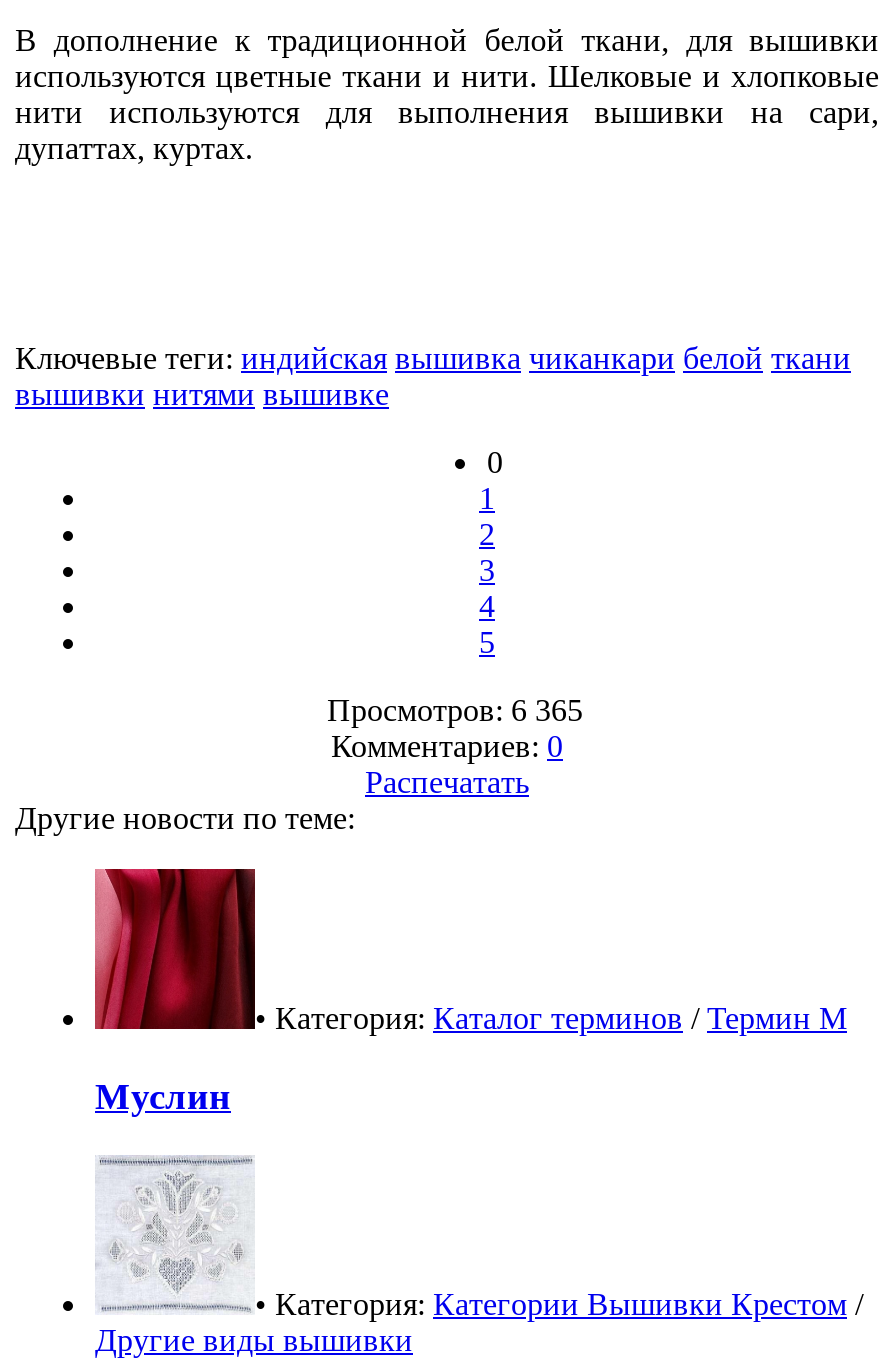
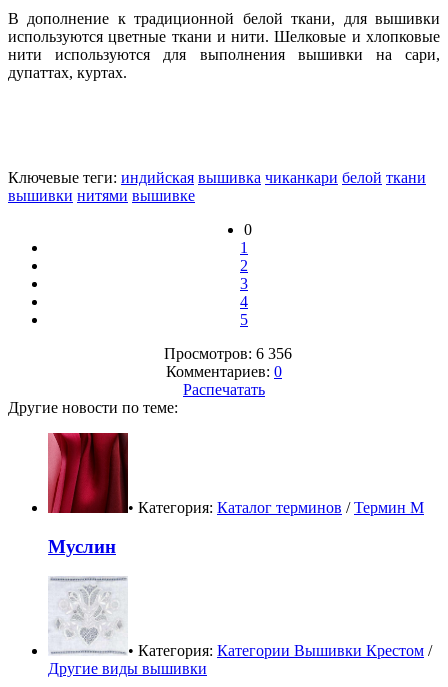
- Просмотров: 6 365
+ Просмотров: 6 356
